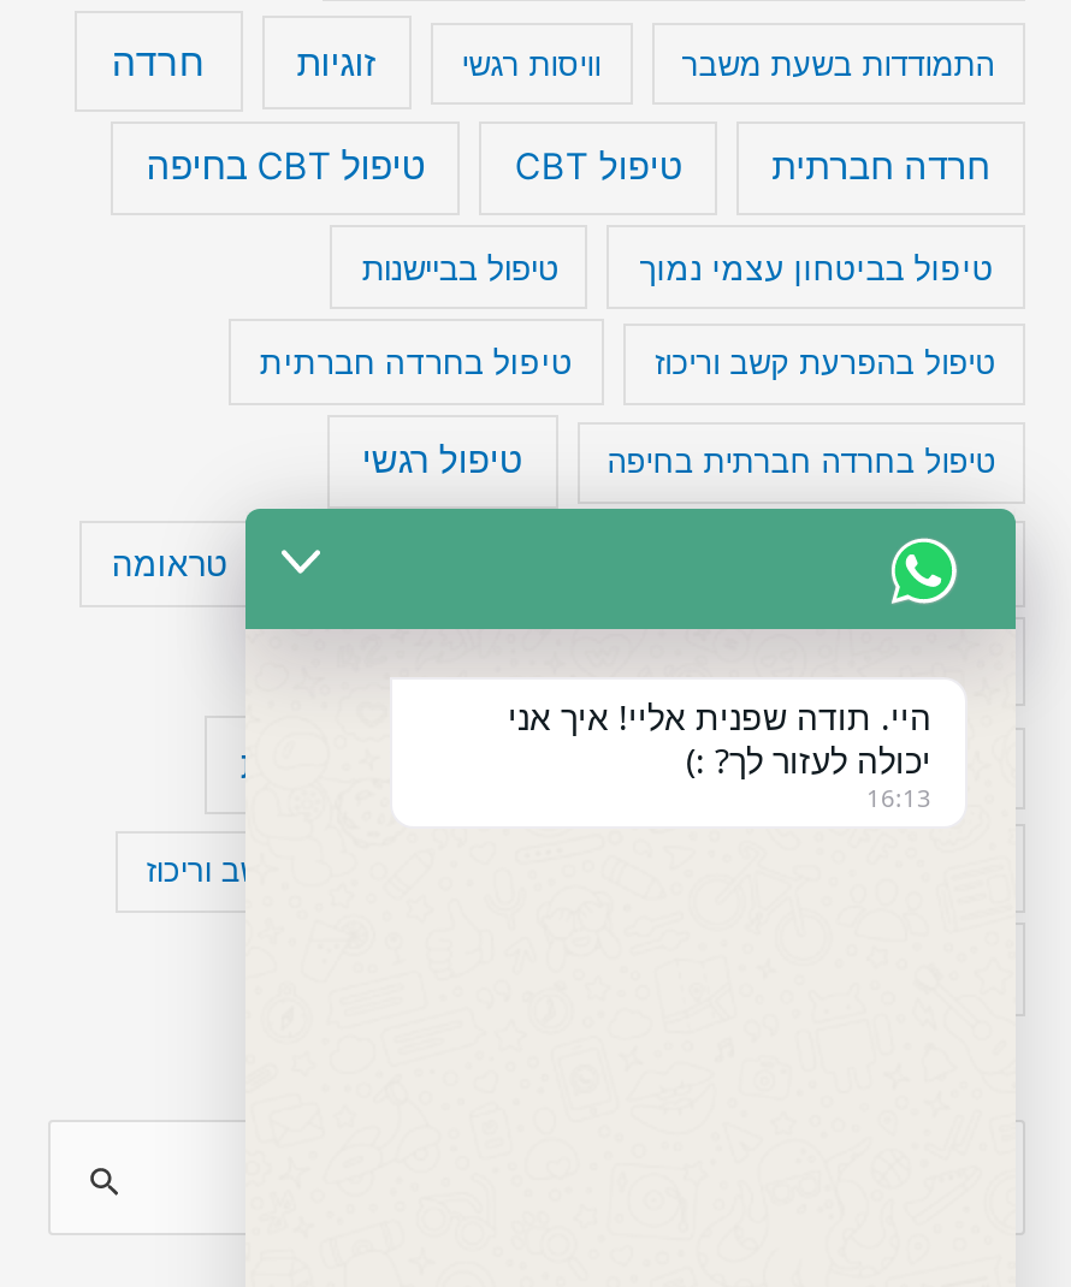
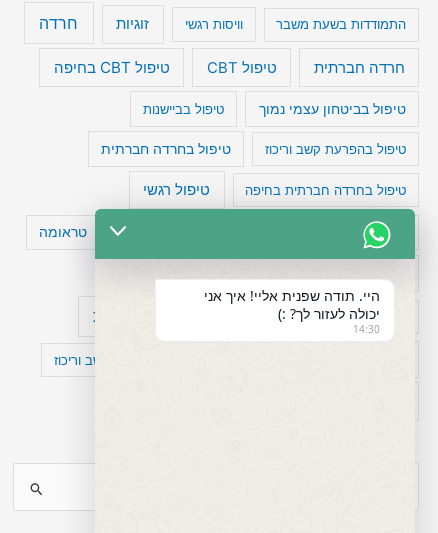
- 16:13
+ 14:30
